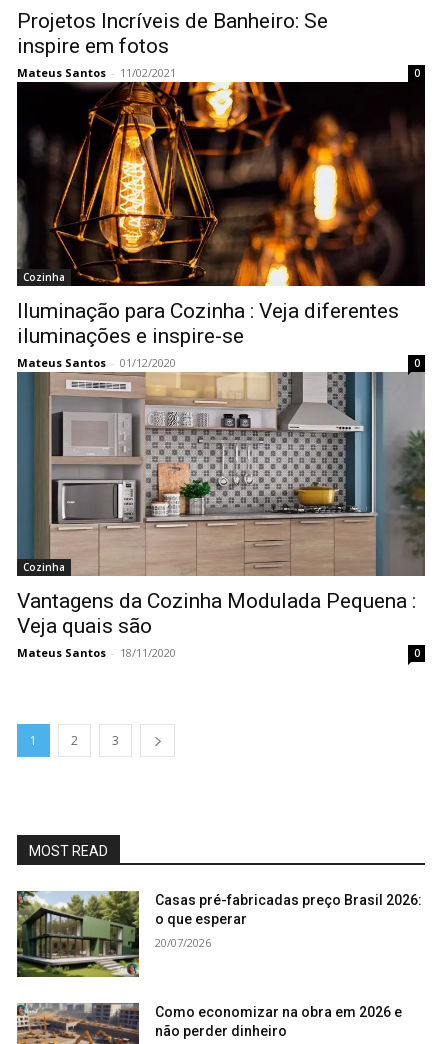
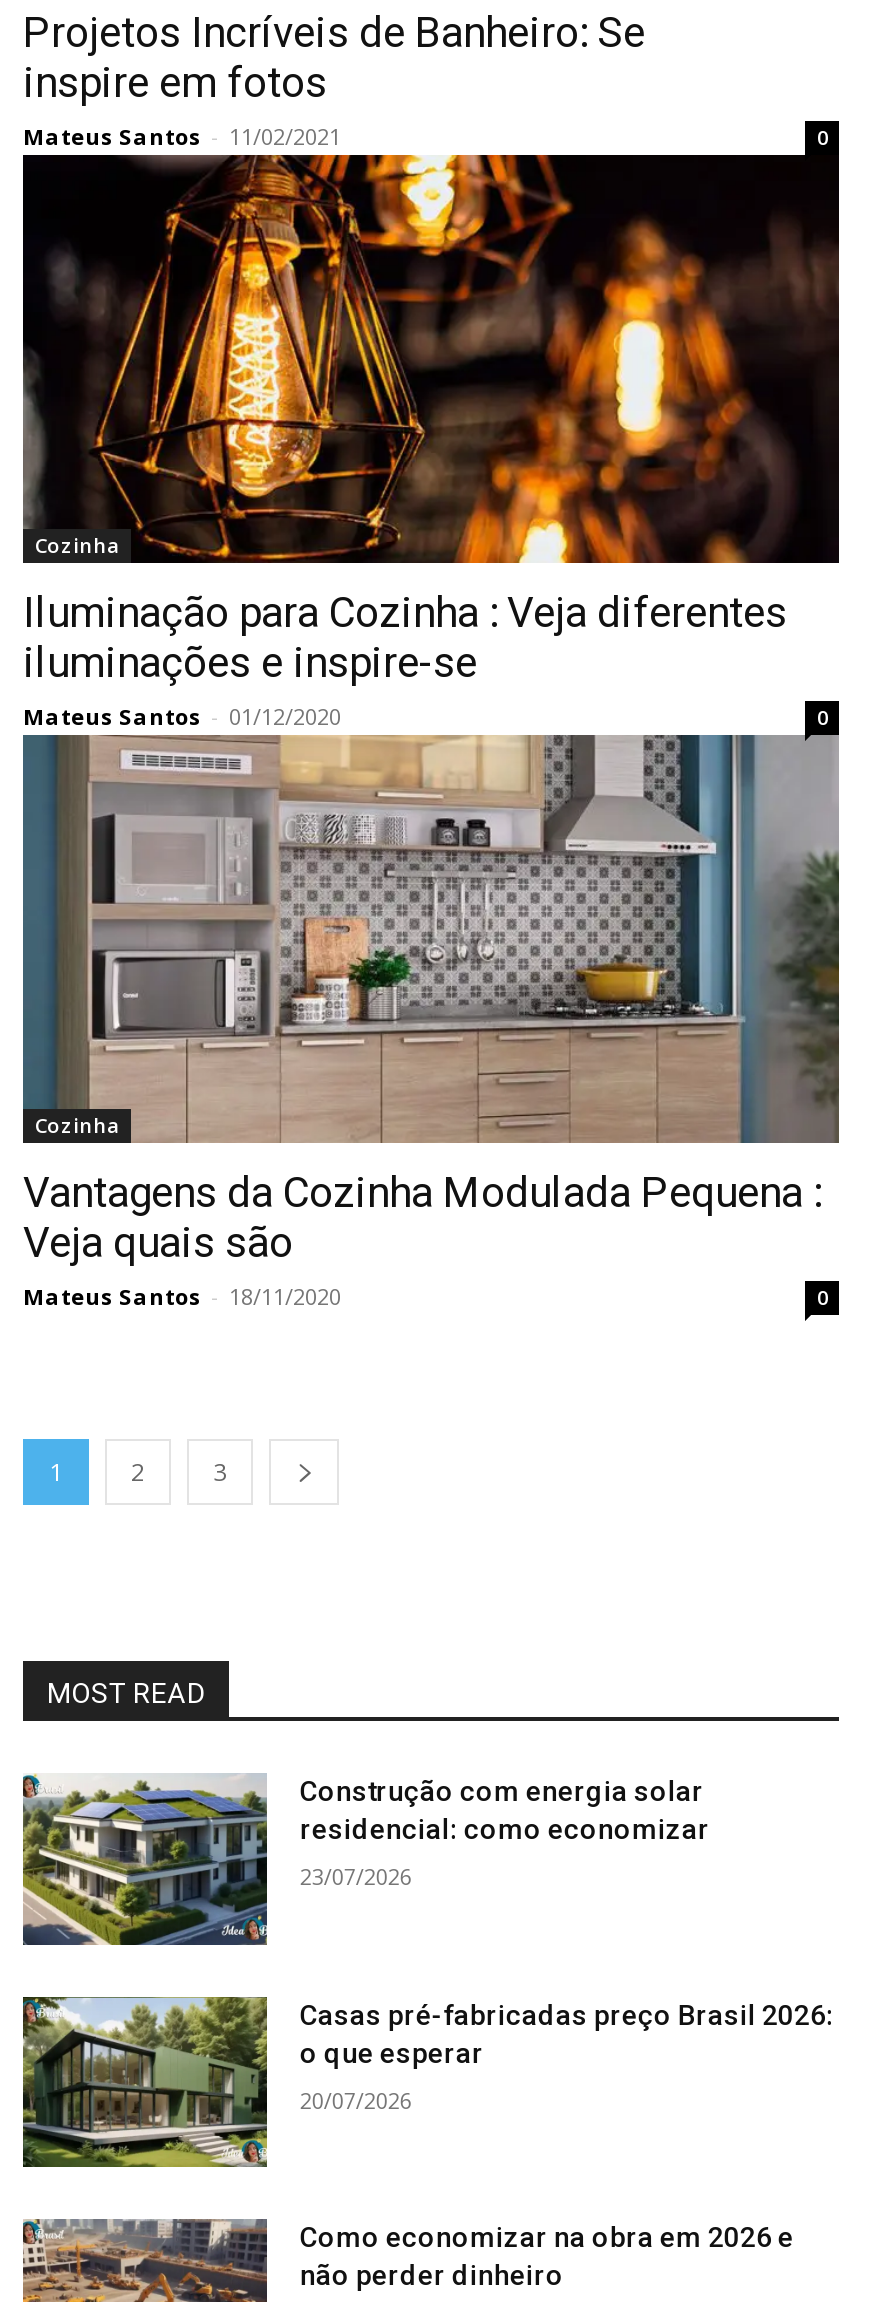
+ [image]
+ Construção com energia solar
+ residencial: como economizar
+ 23/07/2026
